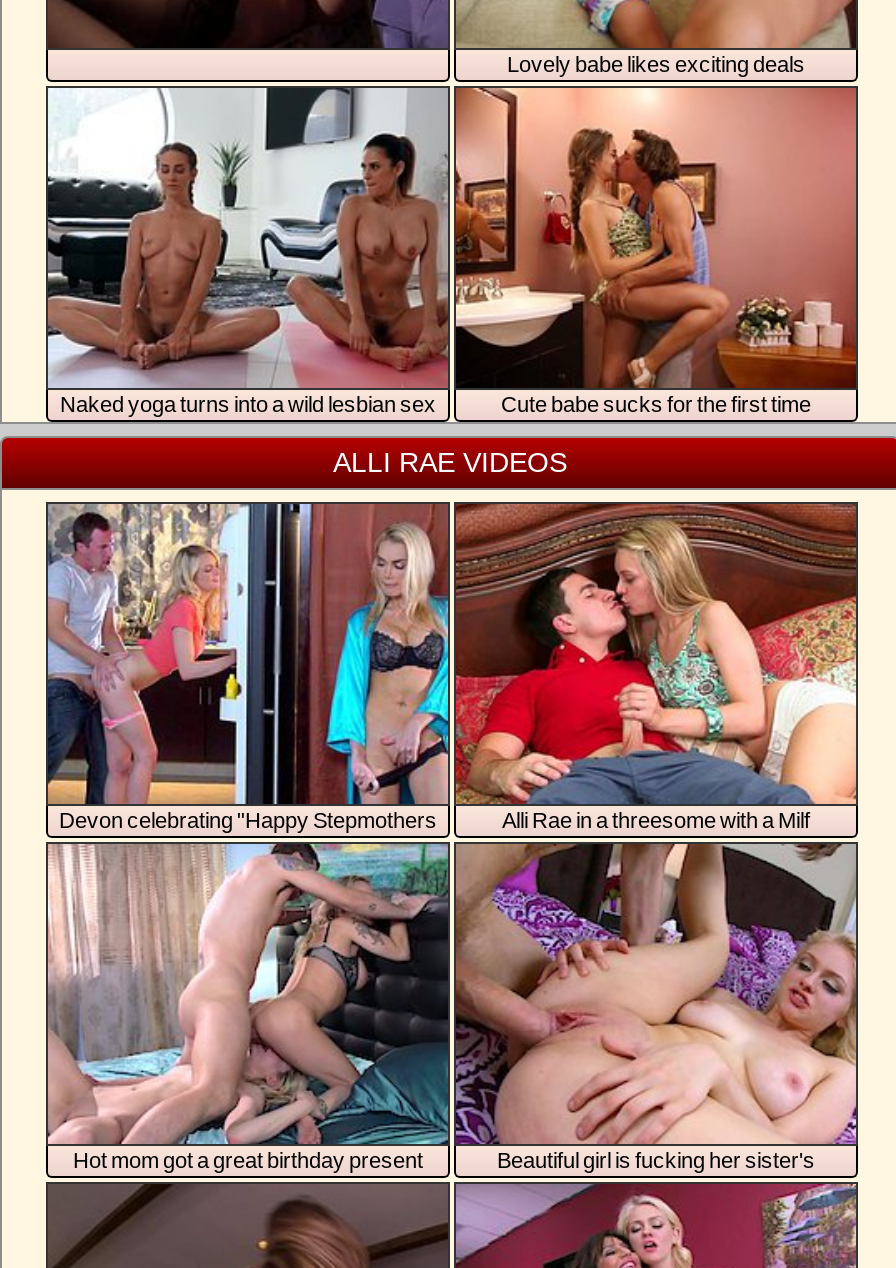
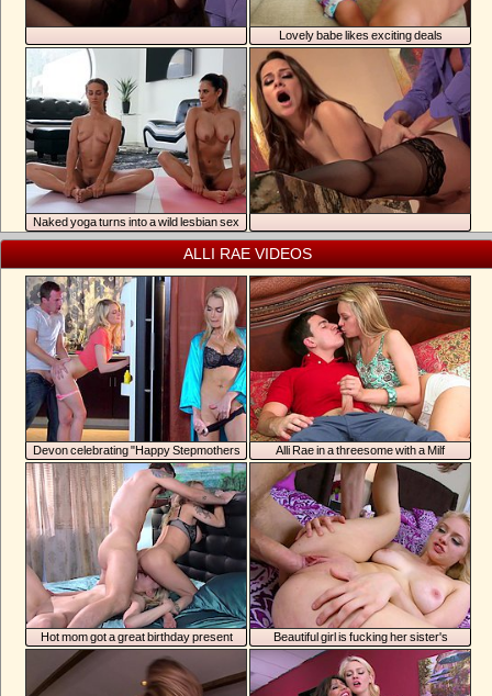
- [image]
+ [image]

- Cute babe sucks for the first time
